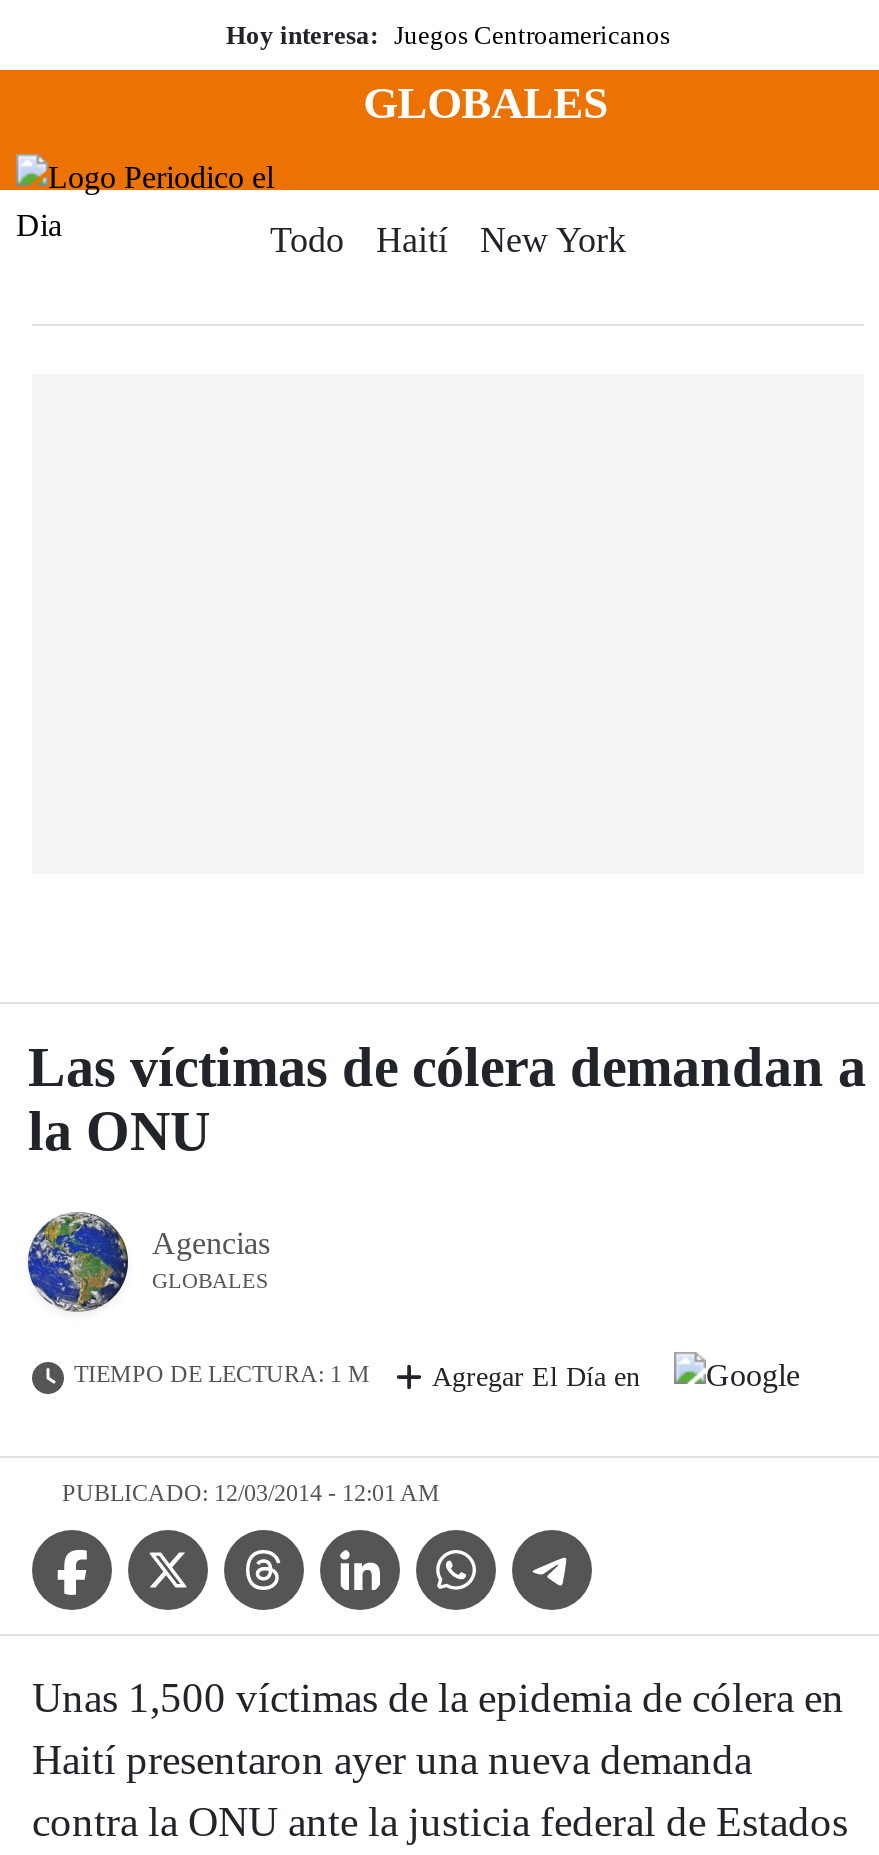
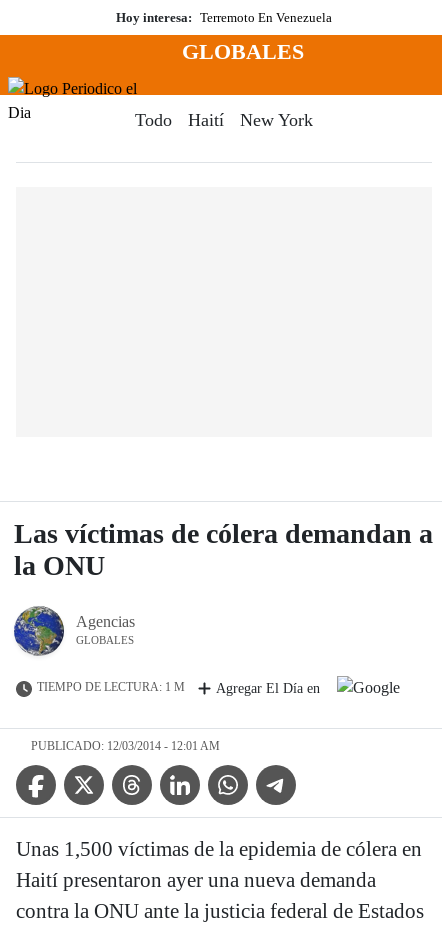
- Hoy interesa: Juegos Centroamericanos
+ Hoy interesa: Terremoto En Venezuela
